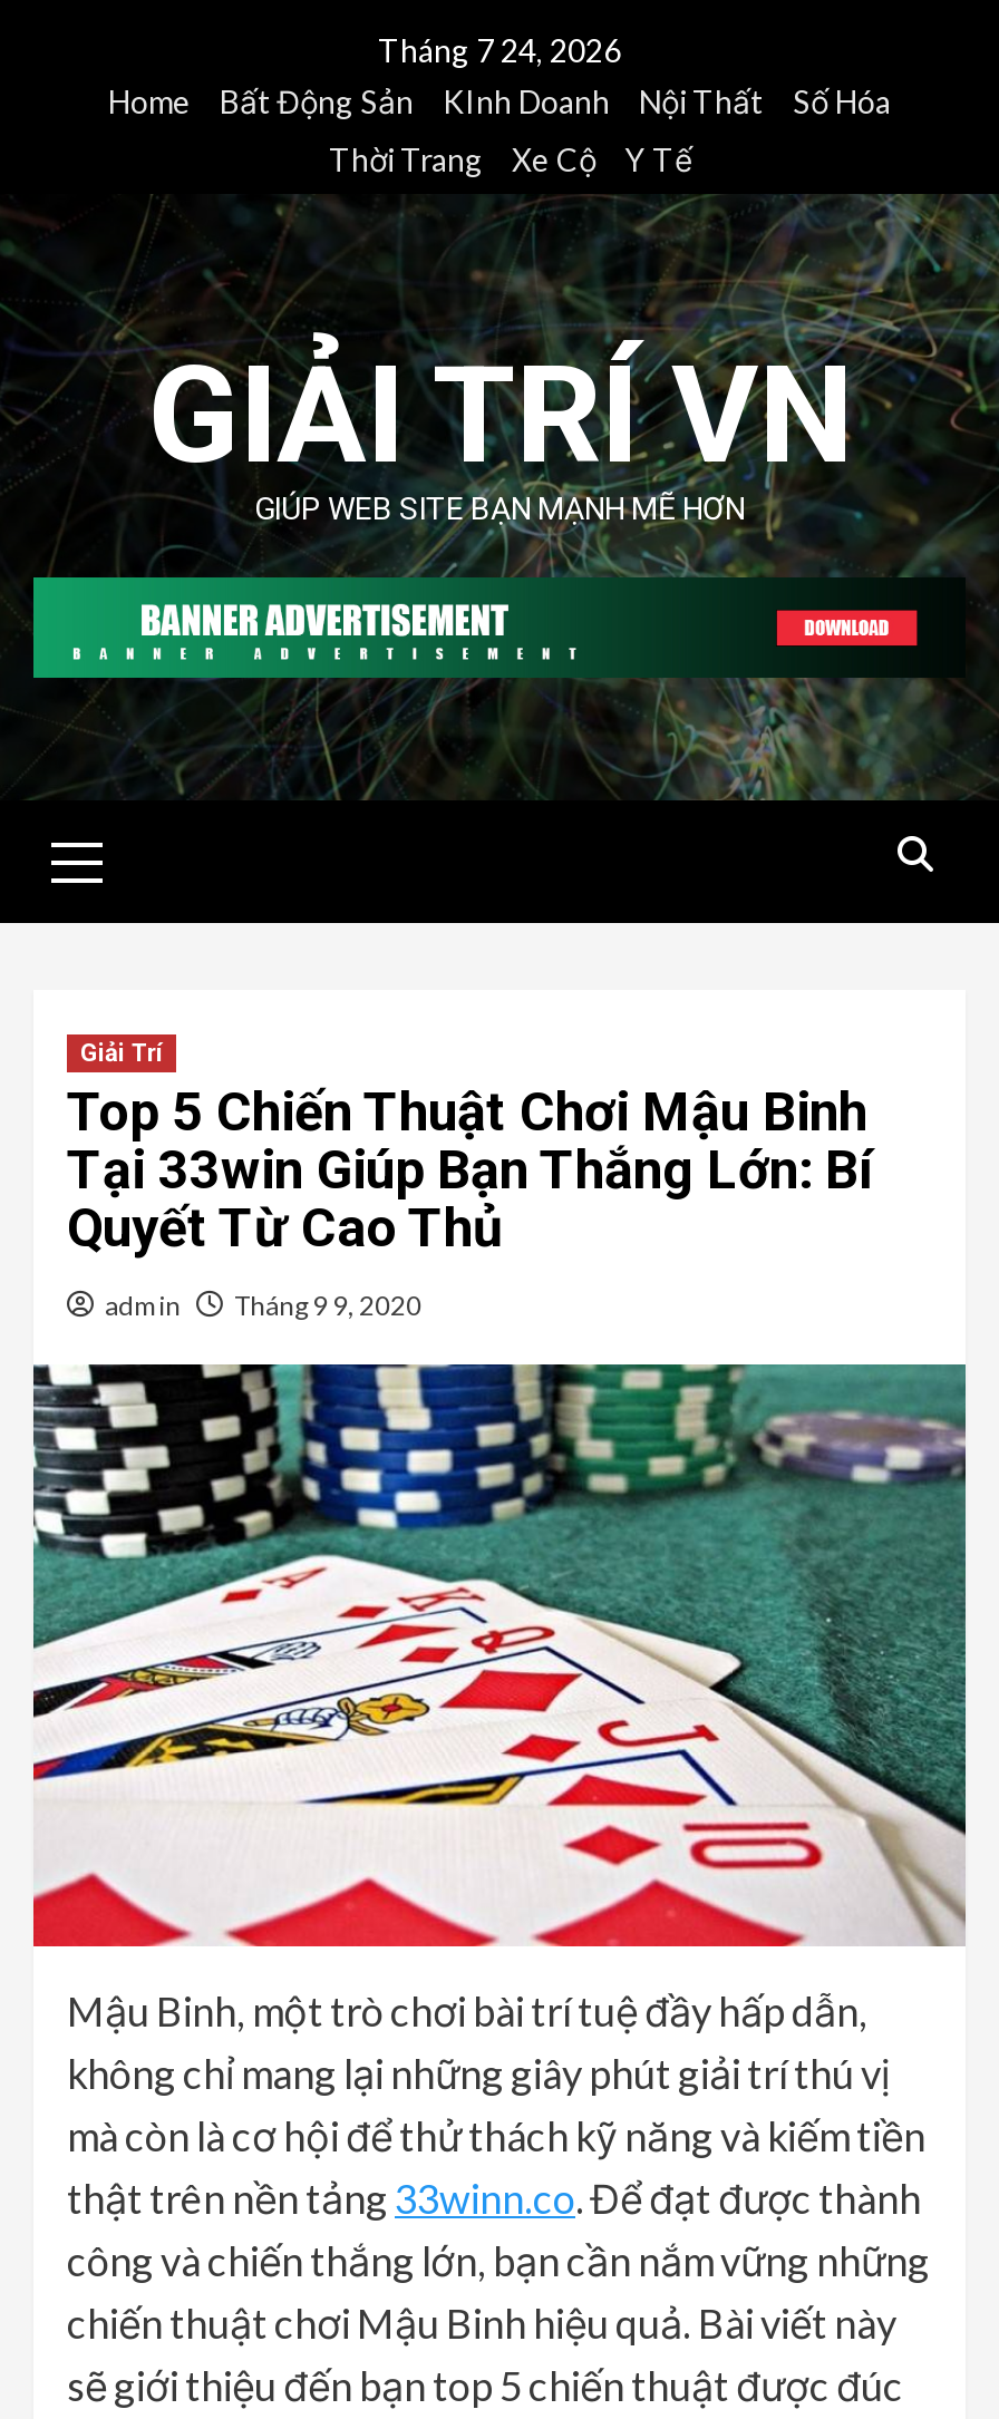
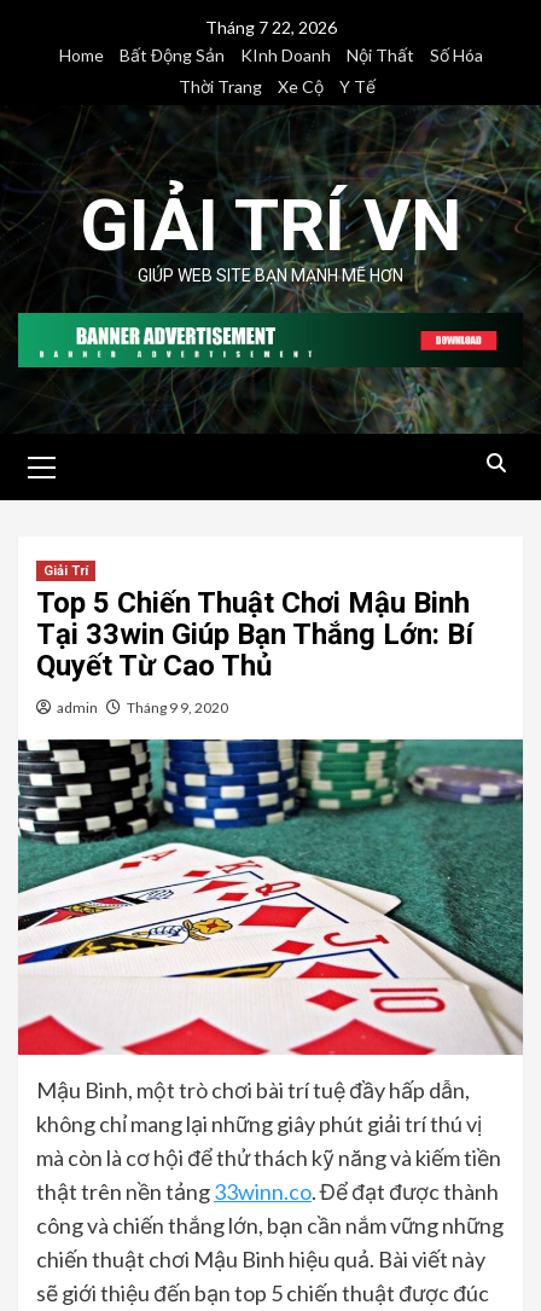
- Tháng 7 24, 2026
+ Tháng 7 22, 2026
